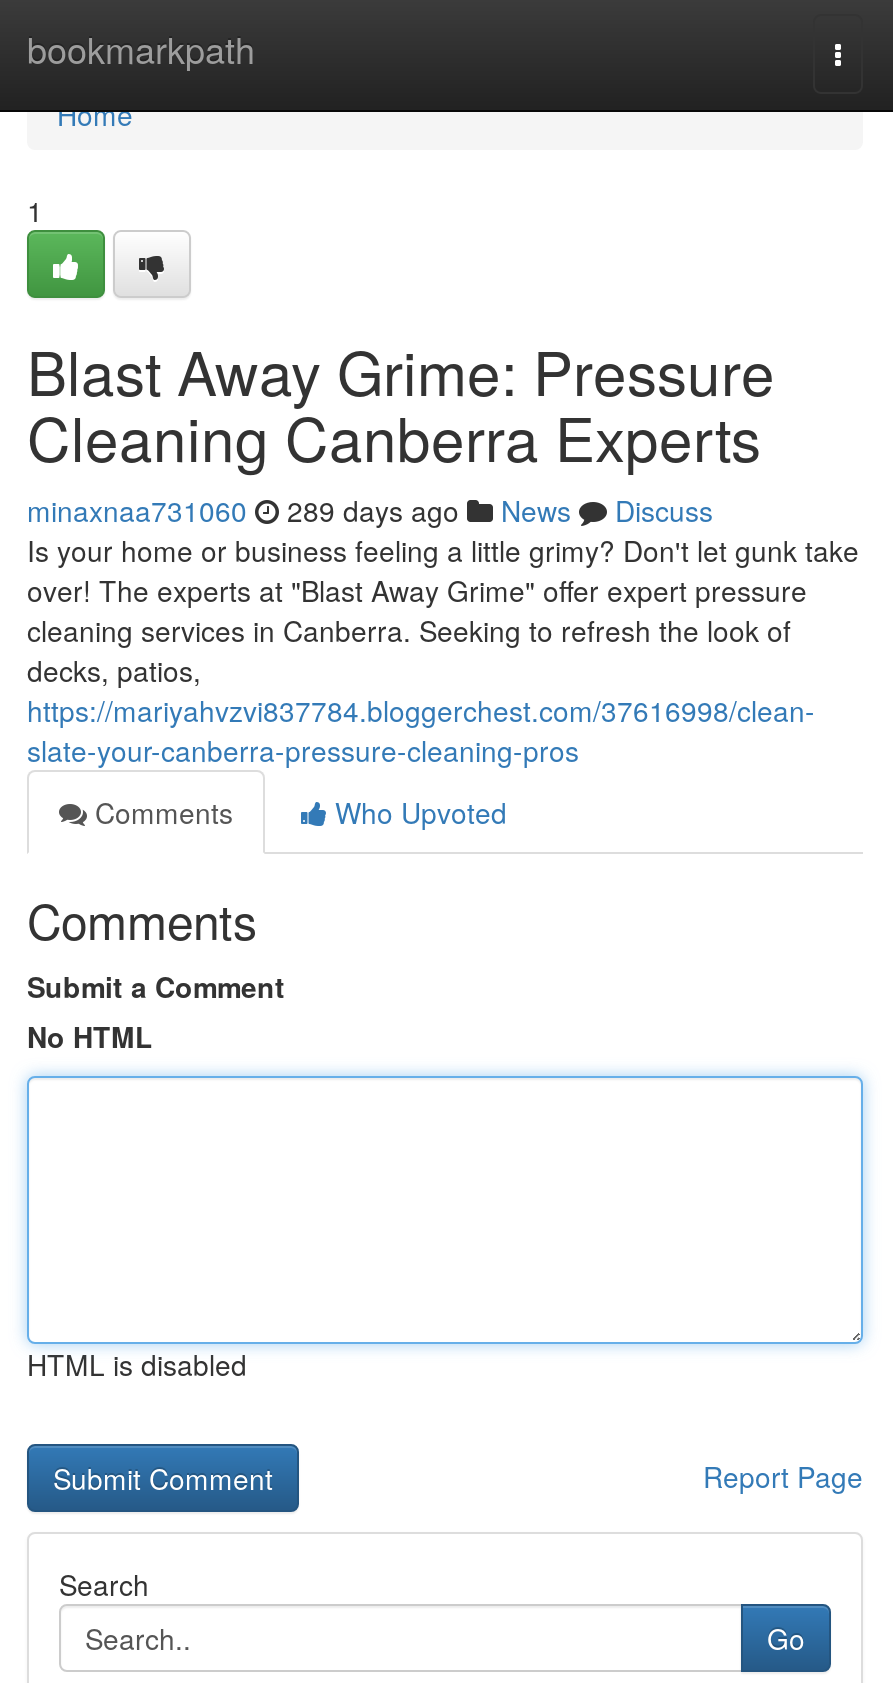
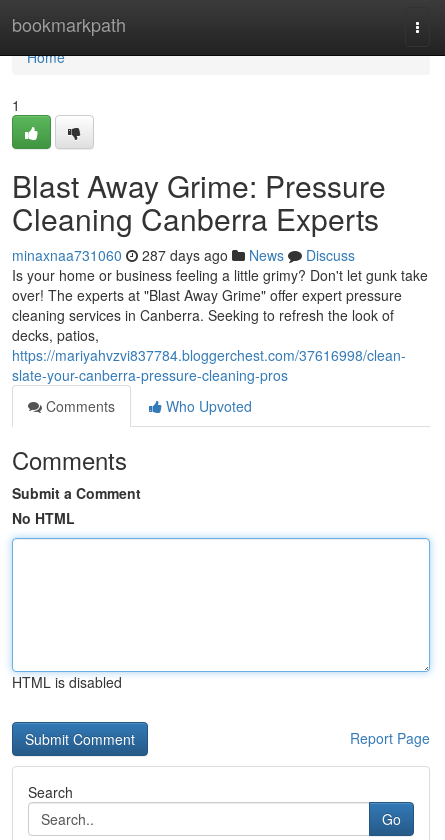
- minaxnaa731060 289 days ago News Discuss
+ minaxnaa731060 287 days ago News Discuss
